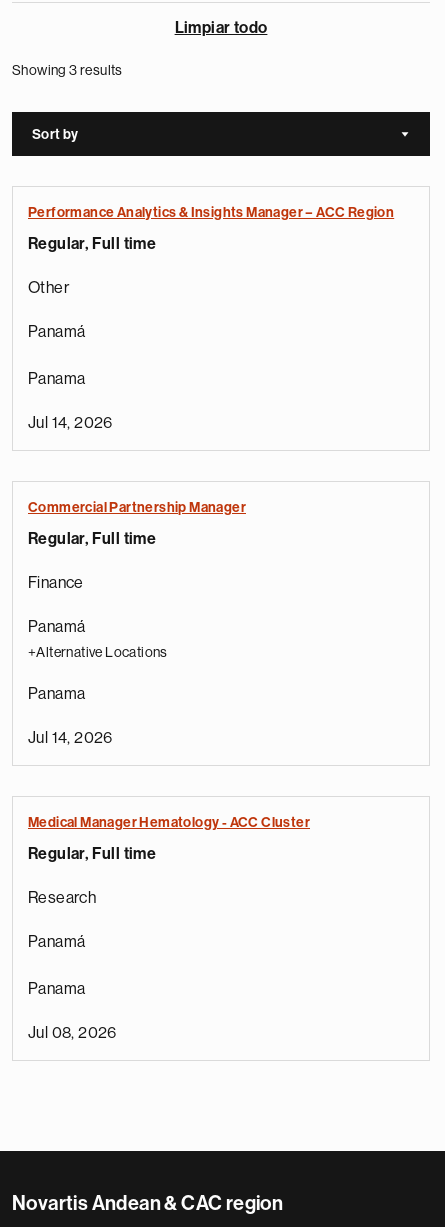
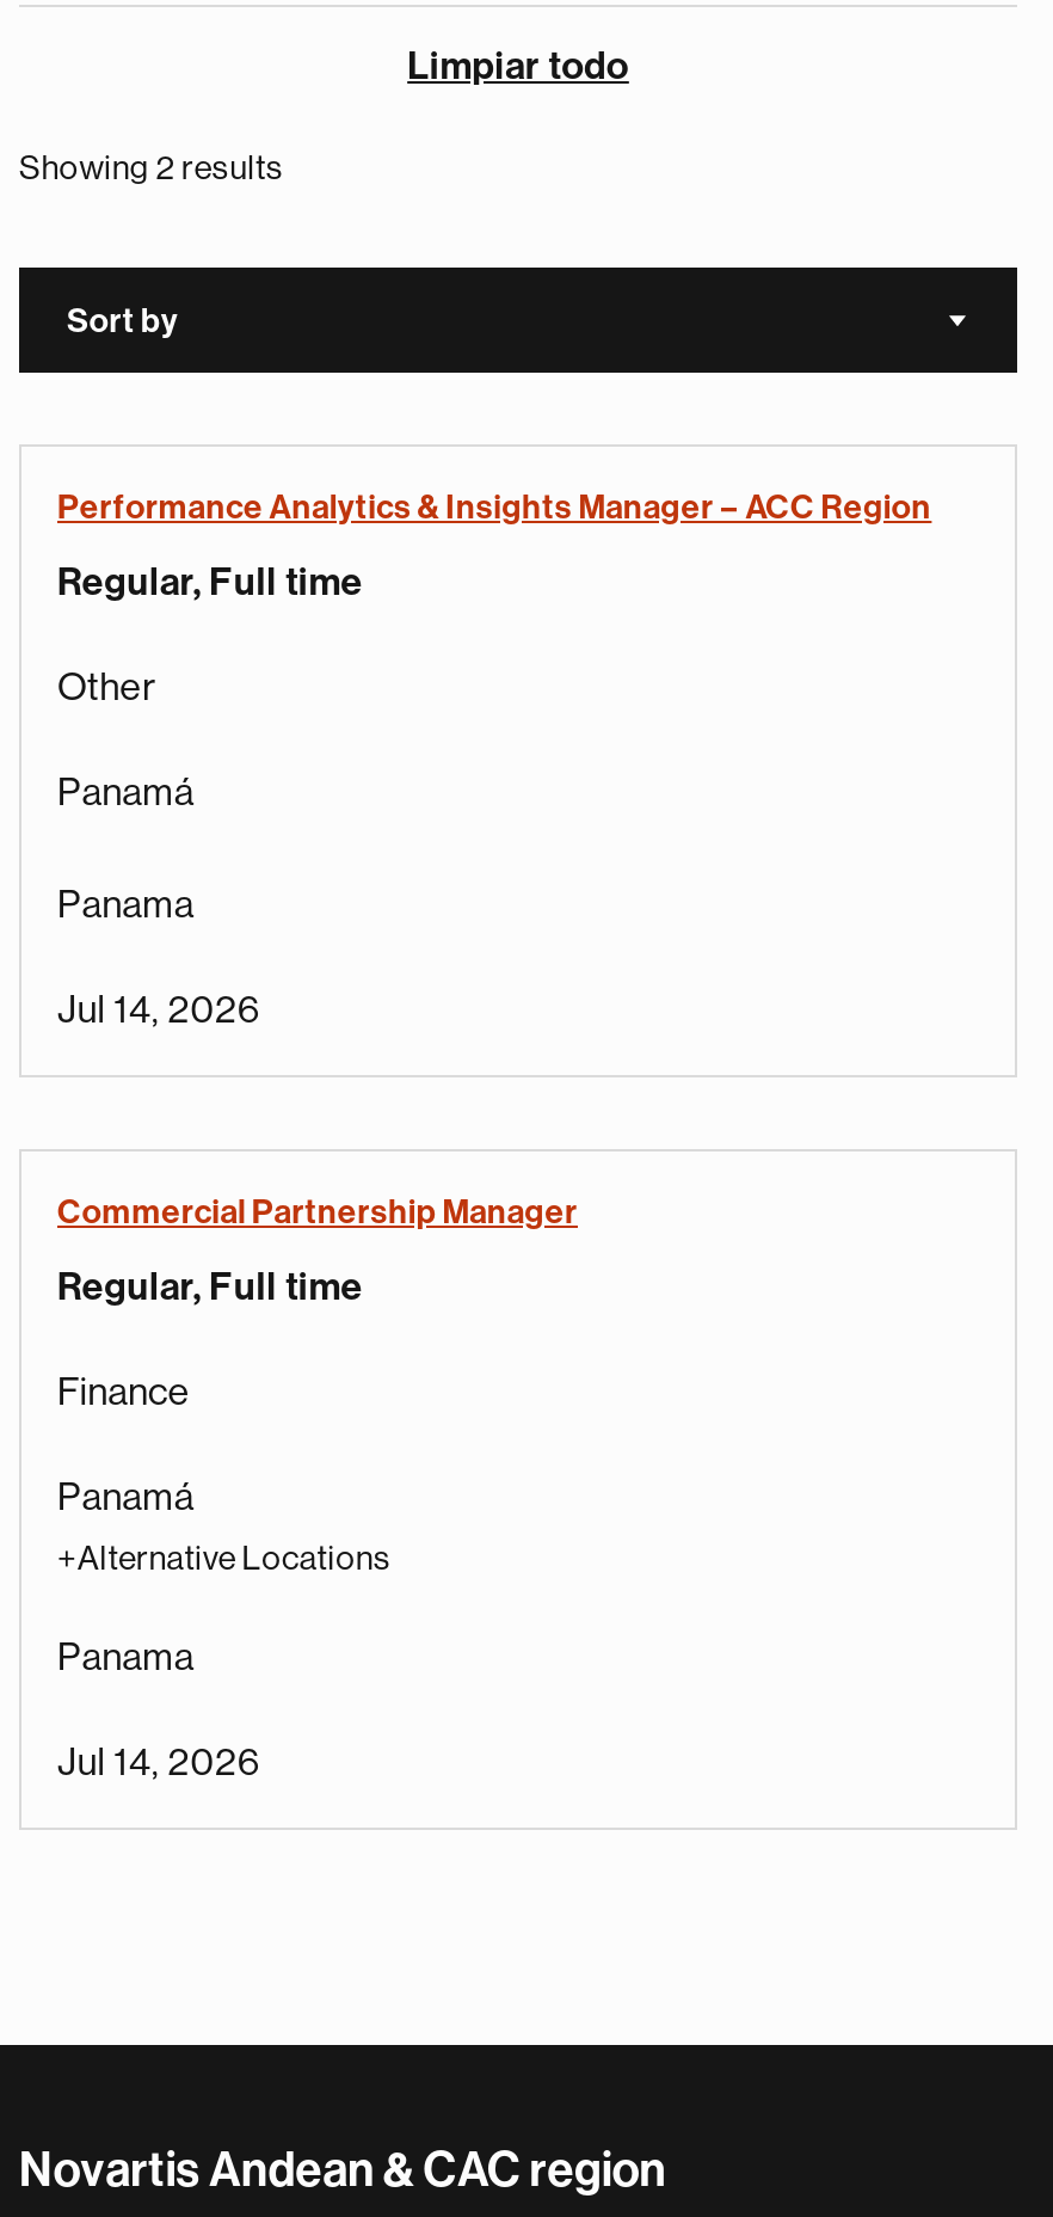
- Showing 3 results
+ Showing 2 results

- Medical Manager Hematology - ACC Cluster
- Regular, Full time
- Research
- Panamá
- Panama
- Jul 08, 2026
